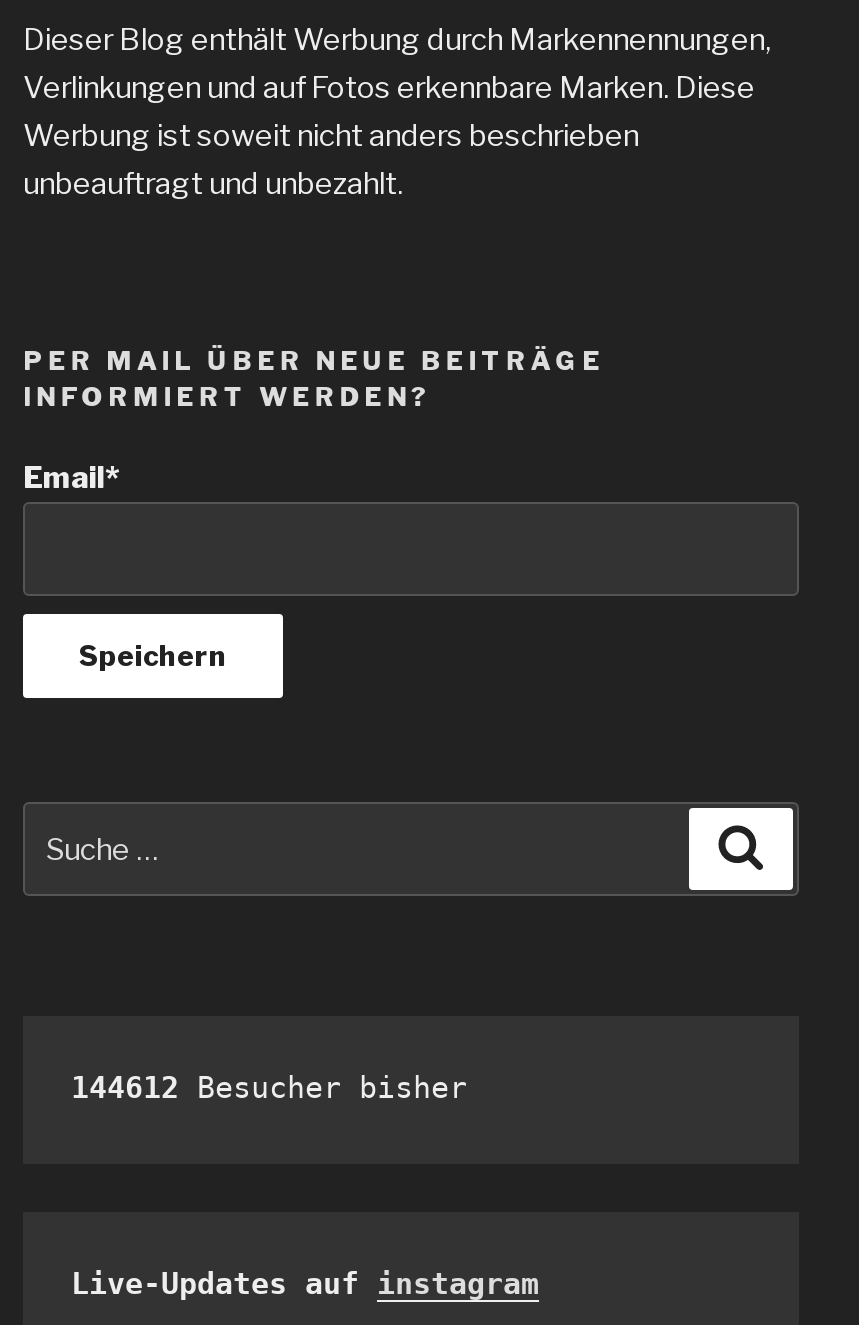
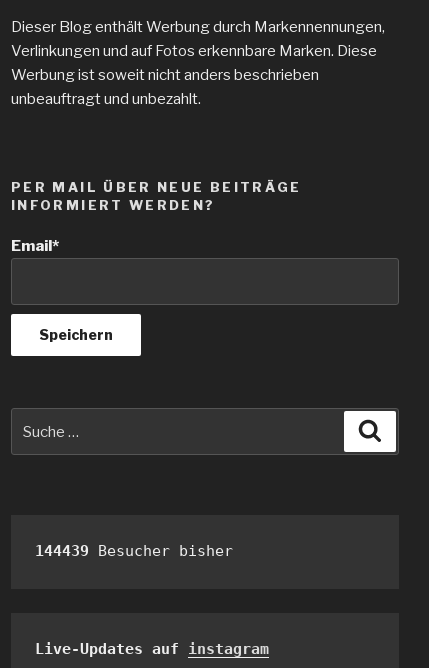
- 144612 Besucher bisher
+ 144439 Besucher bisher
